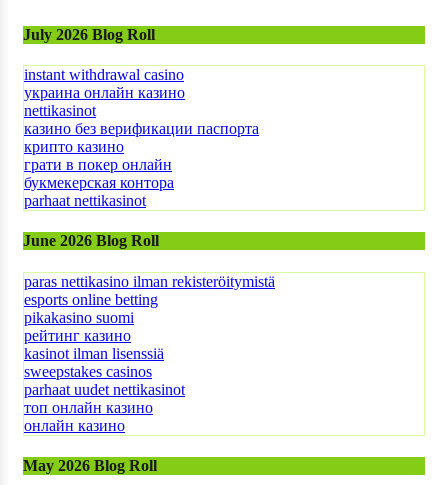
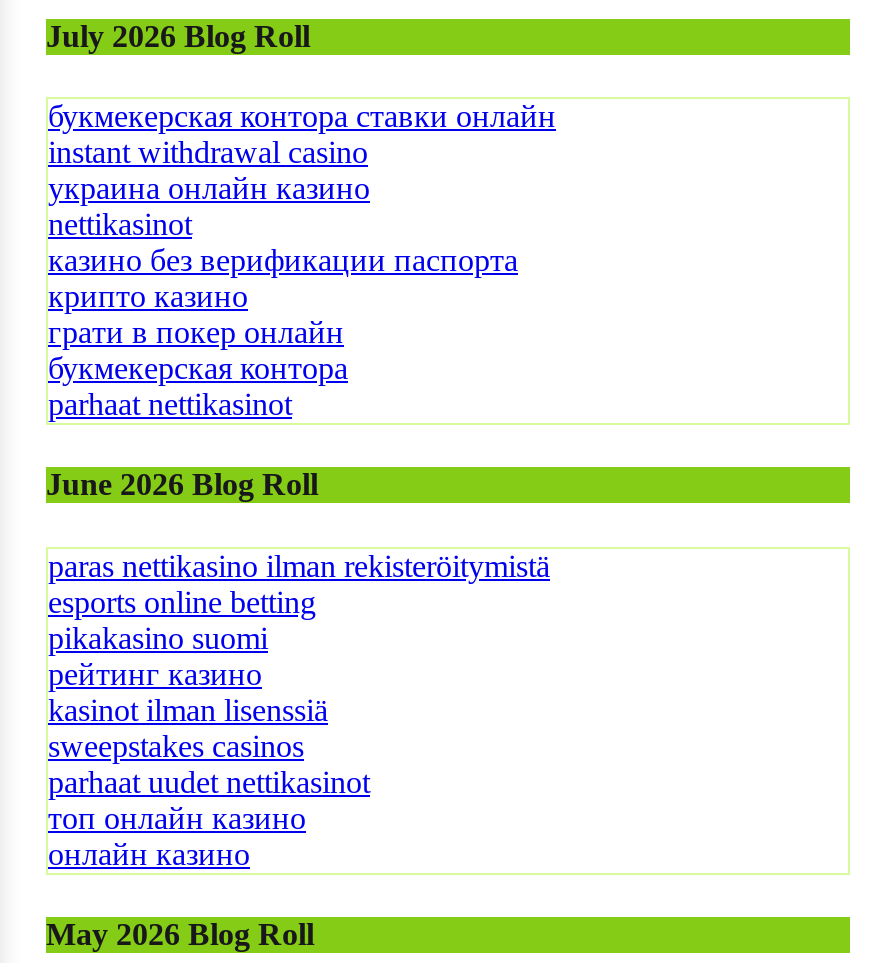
+ букмекерская контора ставки онлайн
